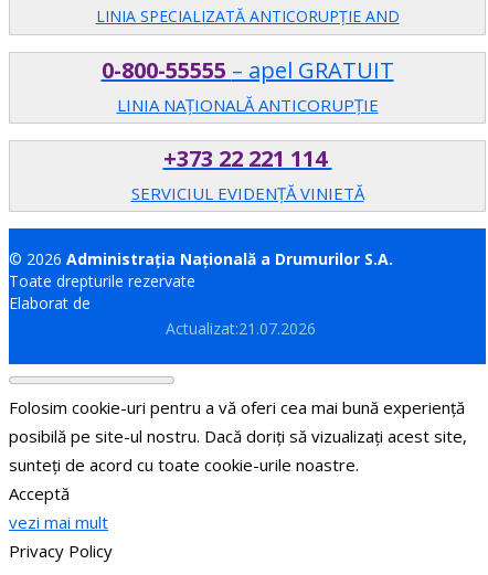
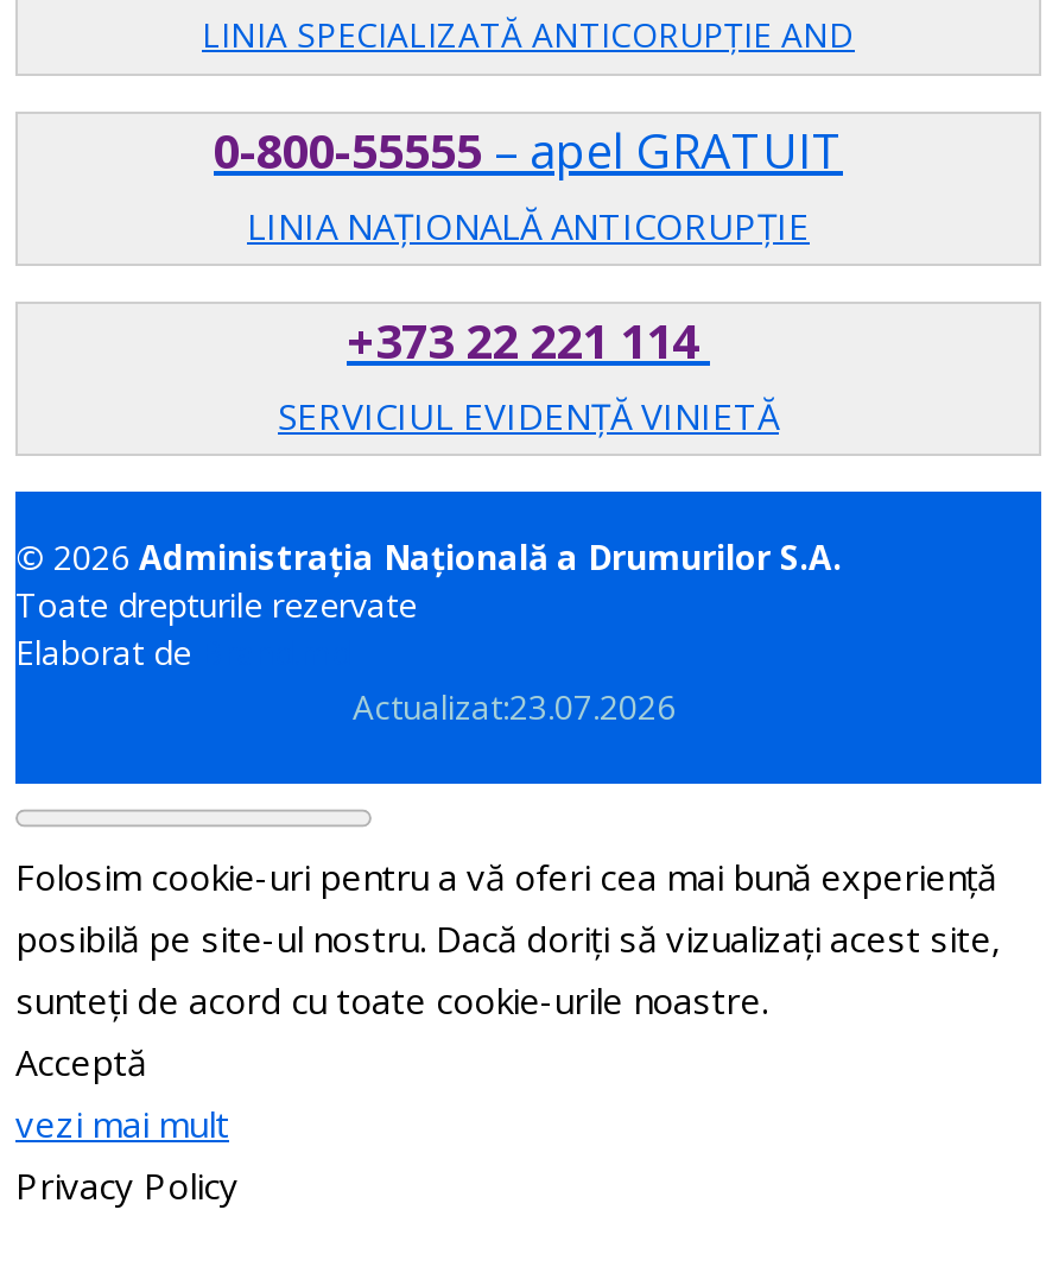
- Actualizat:21.07.2026
+ Actualizat:23.07.2026
